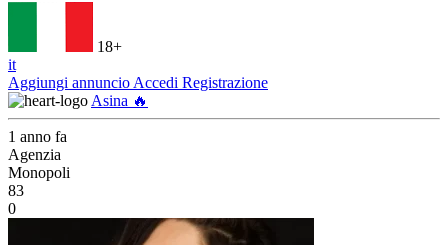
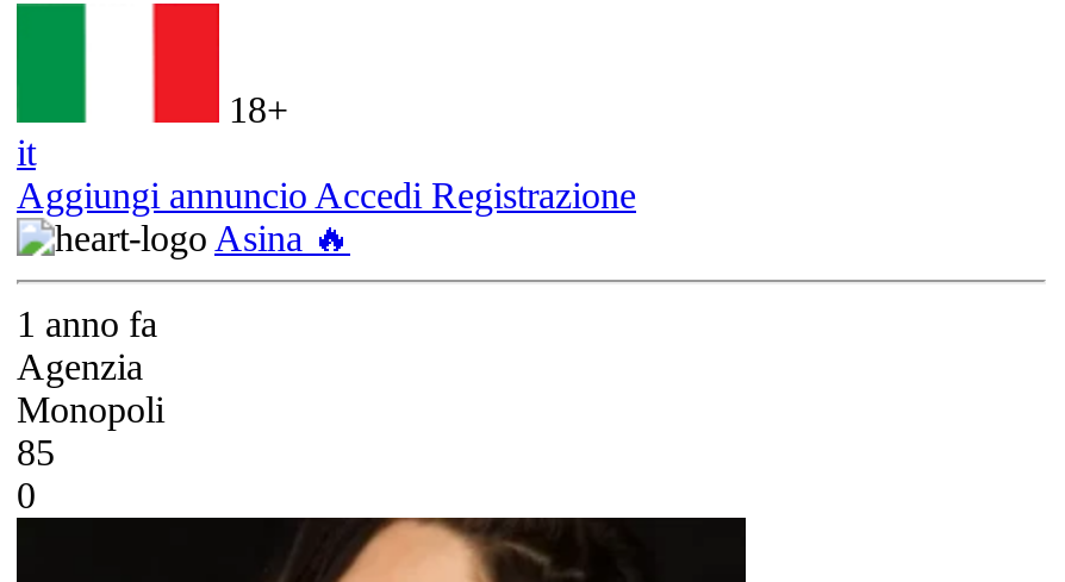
- 83
+ 85
